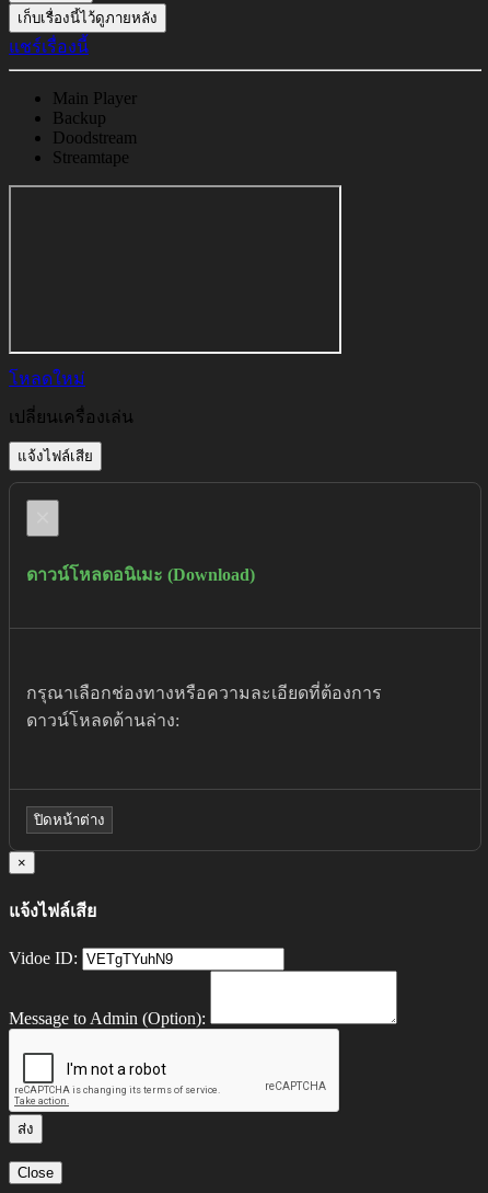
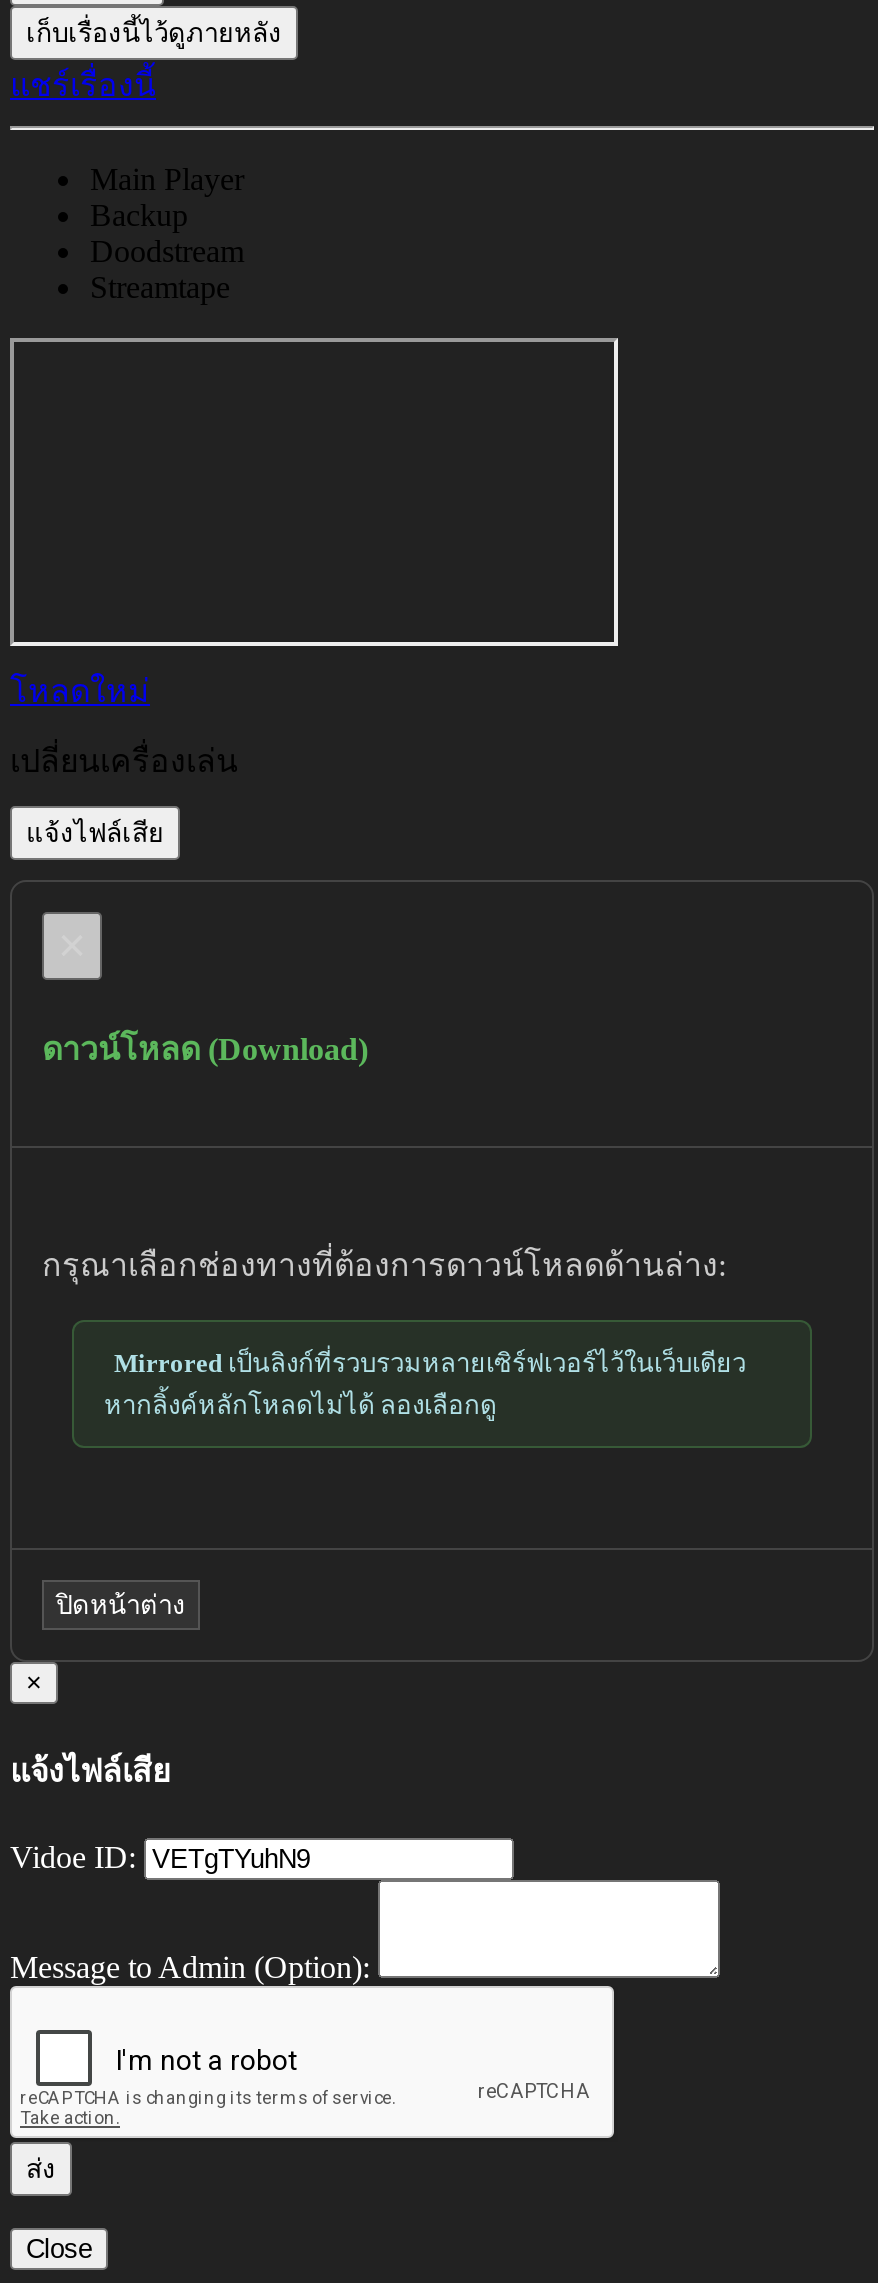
- ดาวน์โหลดอนิเมะ (Download)
+ ดาวน์โหลด (Download)

- กรุณาเลือกช่องทางหรือความละเอียดที่ต้องการ
+ กรุณาเลือกช่องทางที่ต้องการดาวน์โหลดด้านล่าง:

- ดาวน์โหลดด้านล่าง:
+ Mirroredเป็นลิงก์ที่รวบรวมหลายเซิร์ฟเวอร์ไว้ในเว็บเดียว
+ หากลิ้งค์หลักโหลดไม่ได้ ลองเลือกดู
